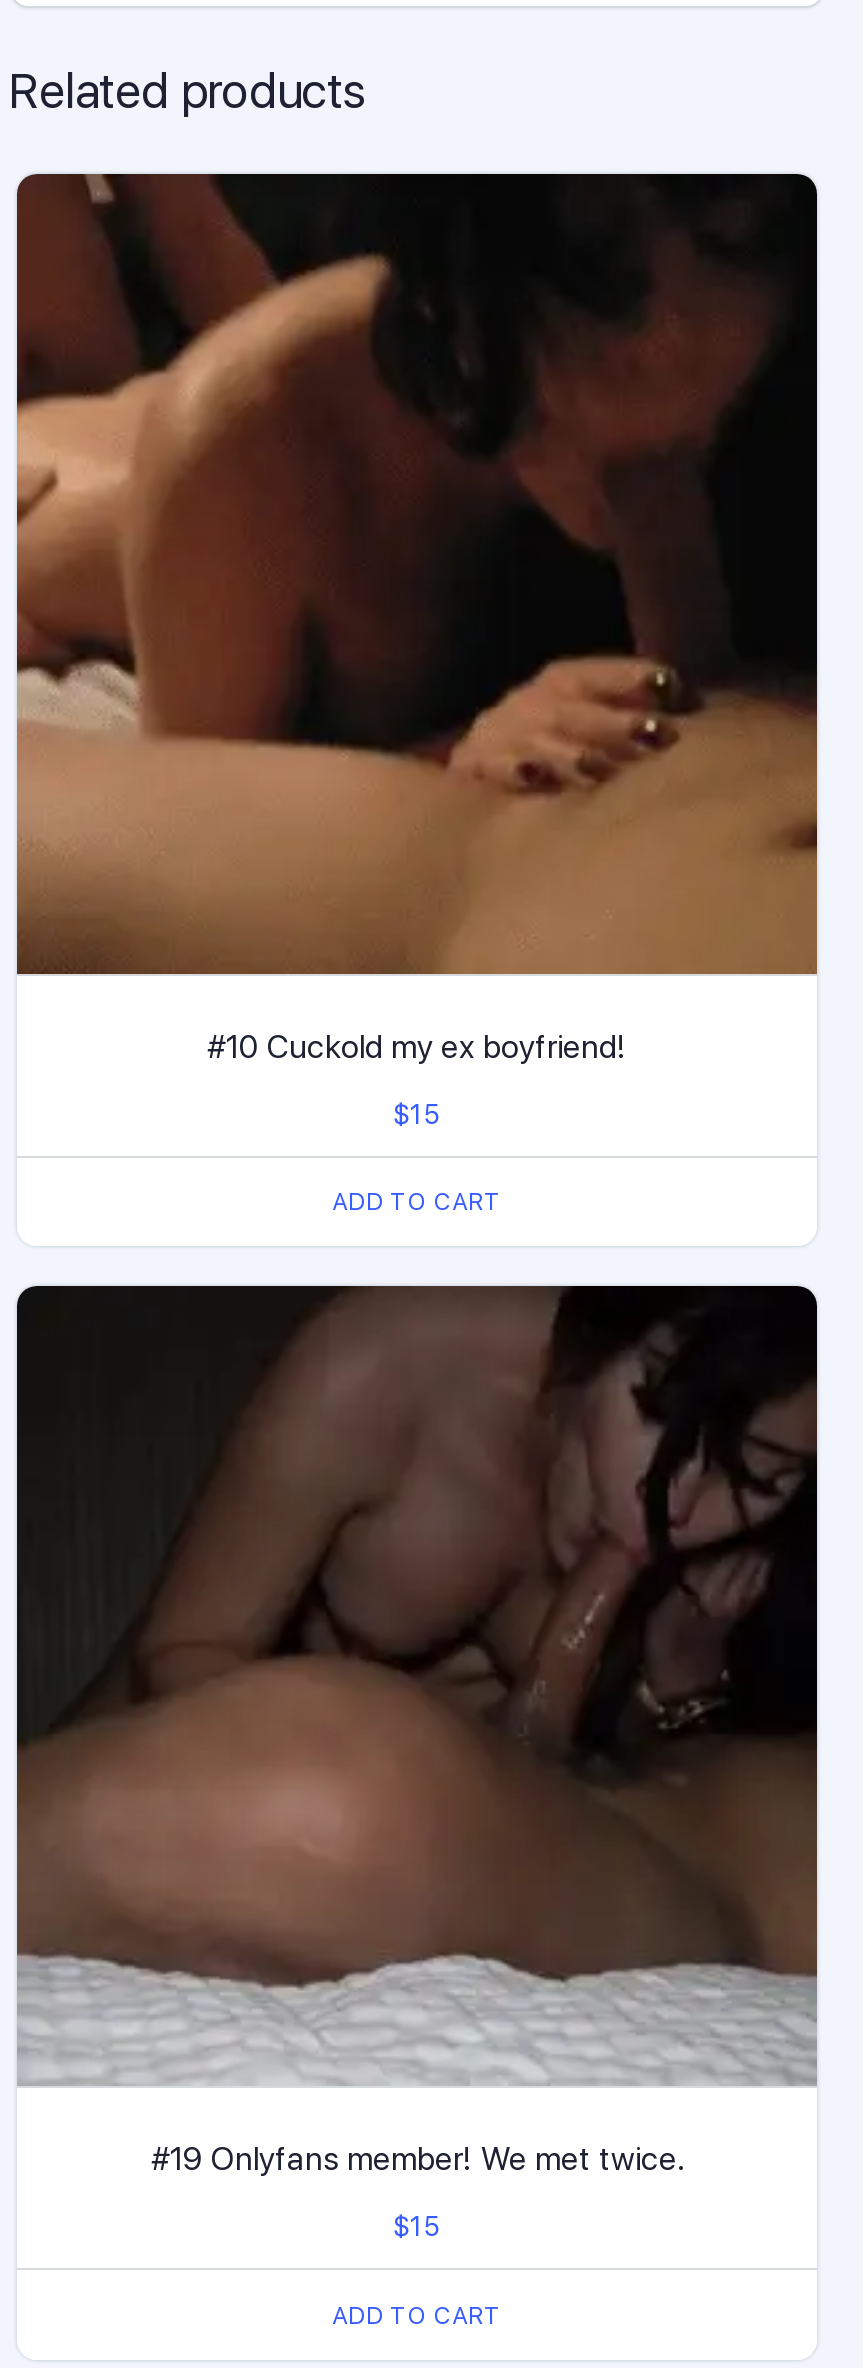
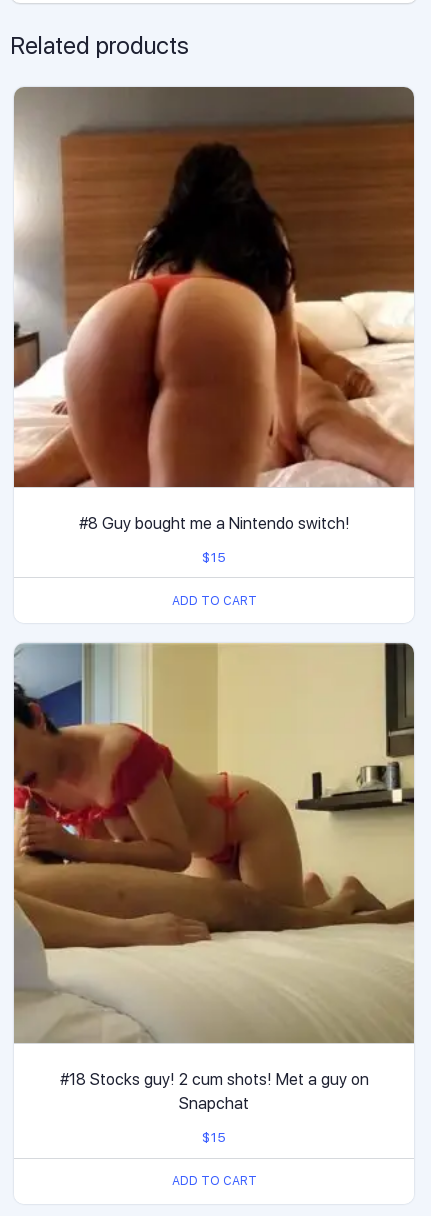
- [image]
- #10 Cuckold my ex boyfriend!
+ [image]
+ #8 Guy bought me a Nintendo switch!

- [image]
- #19 Onlyfans member! We met twice.
+ [image]
+ #18 Stocks guy! 2 cum shots! Met a guy on
+ Snapchat
